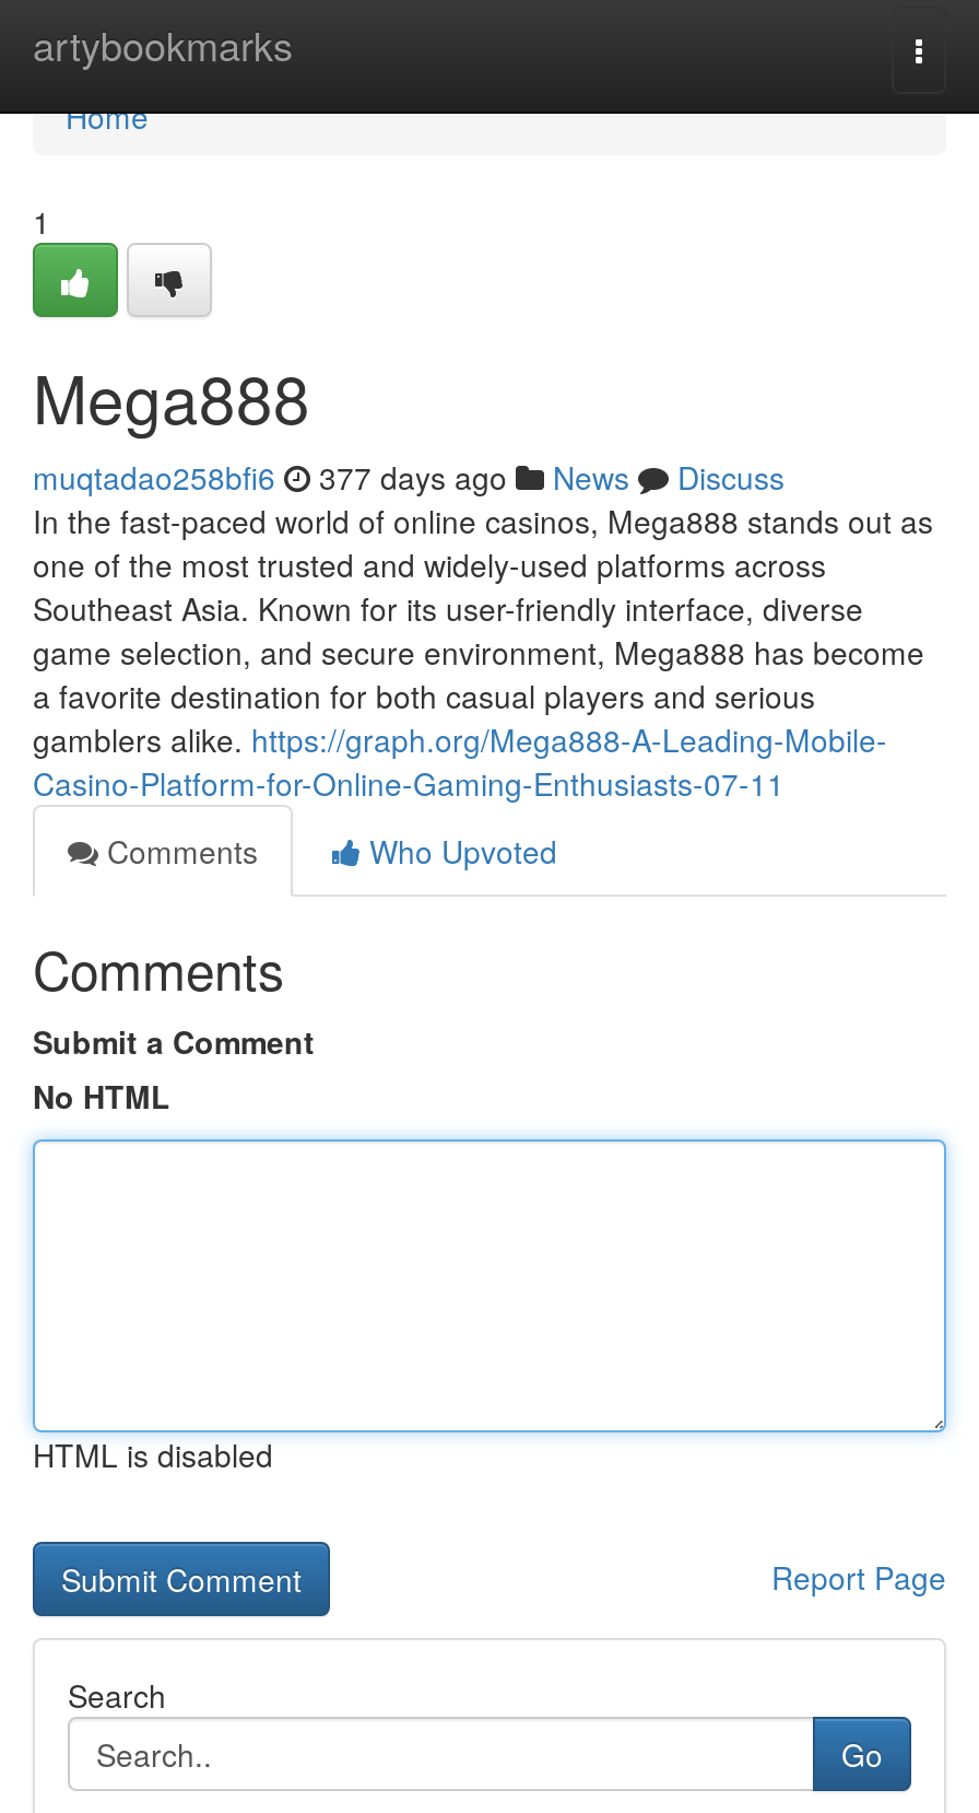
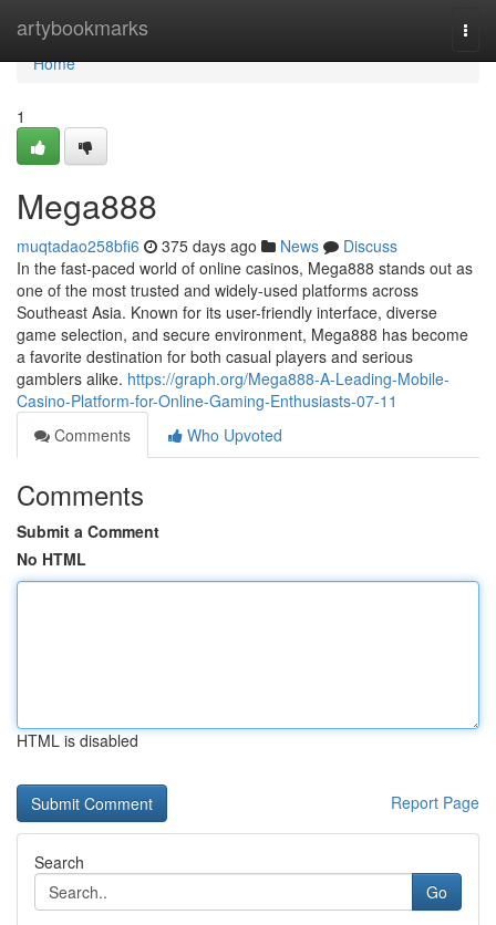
- muqtadao258bfi6 377 days ago News Discuss
+ muqtadao258bfi6 375 days ago News Discuss
